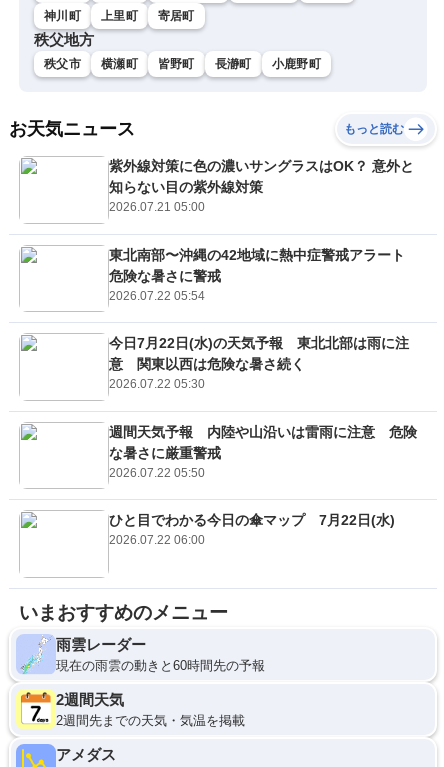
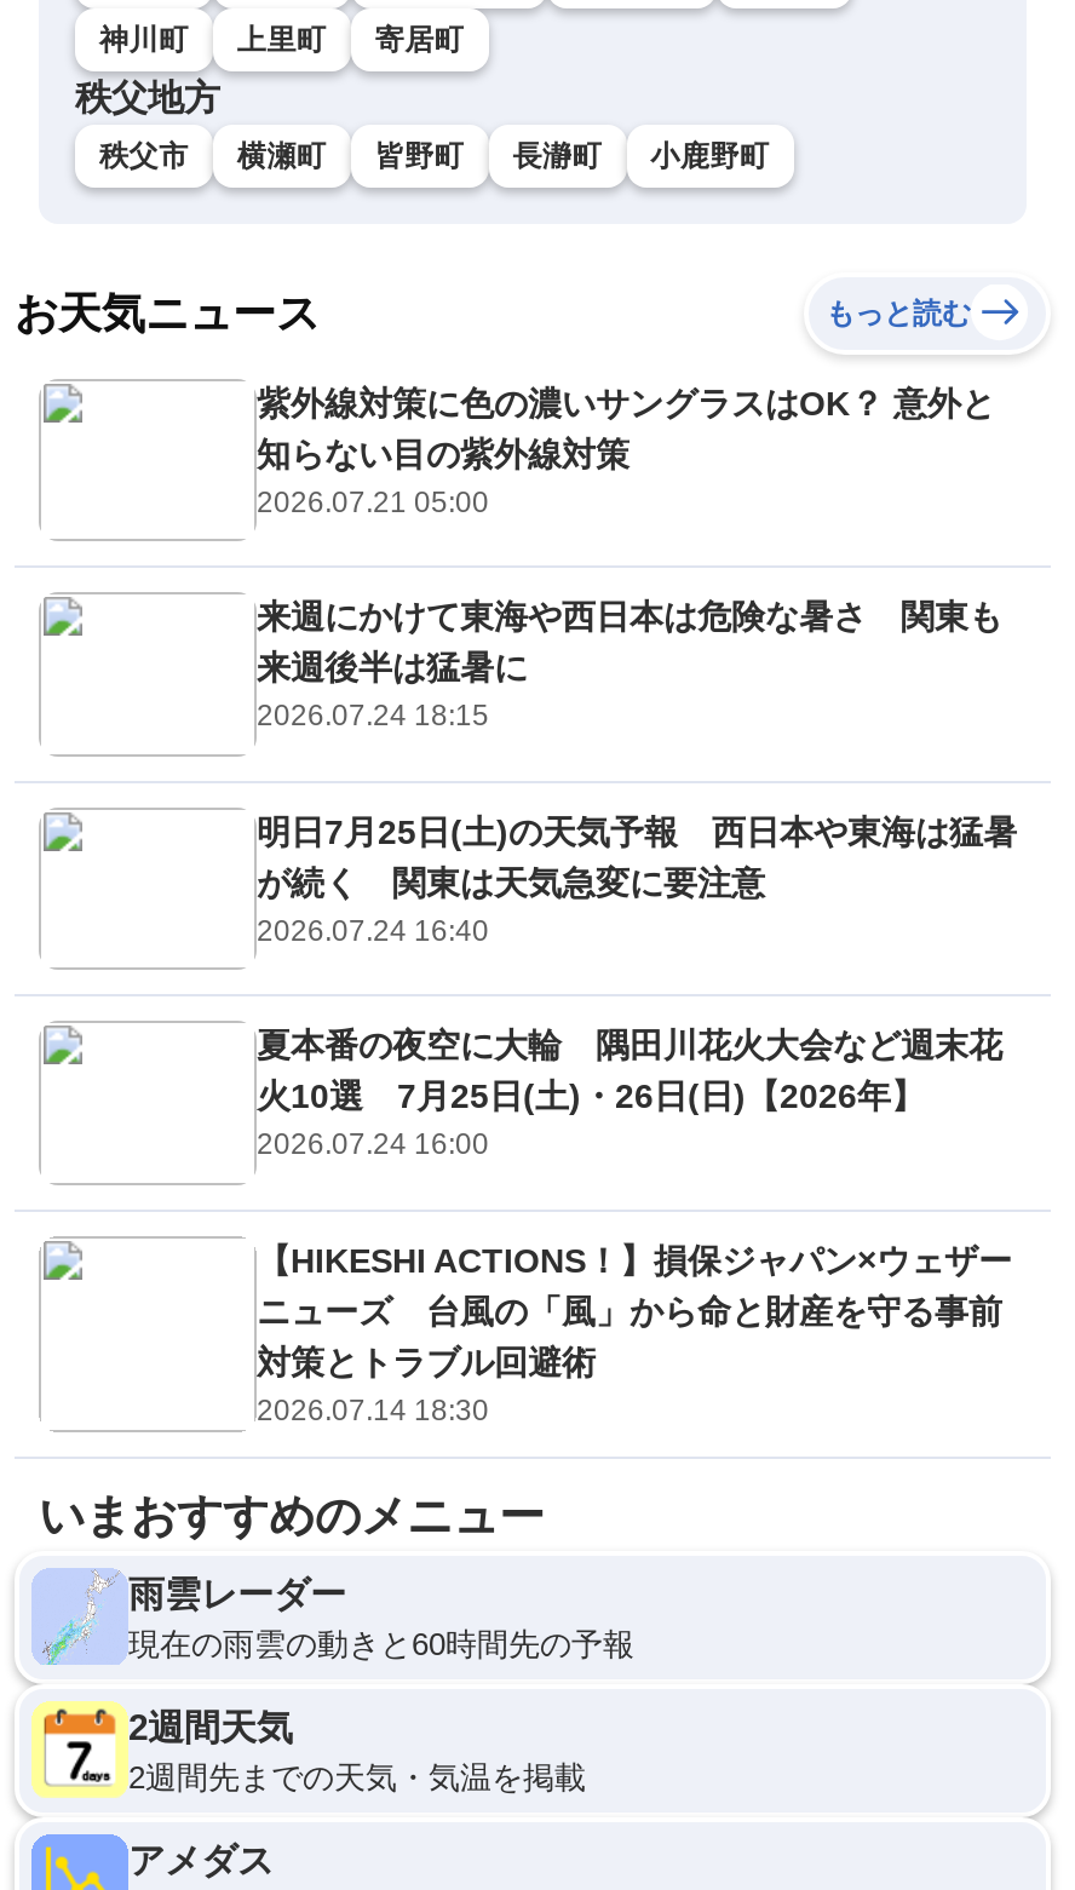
- 東北南部〜沖縄の42地域に熱中症警戒アラート
- 危険な暑さに警戒
- 2026.07.22 05:54
+ 来週にかけて東海や西日本は危険な暑さ 関東も
+ 来週後半は猛暑に
+ 2026.07.24 18:15

- 今日7月22日(水)の天気予報 東北北部は雨に注
- 意 関東以西は危険な暑さ続く
- 2026.07.22 05:30
+ 明日7月25日(土)の天気予報 西日本や東海は猛暑
+ が続く 関東は天気急変に要注意
+ 2026.07.24 16:40

- 週間天気予報 内陸や山沿いは雷雨に注意 危険
- な暑さに厳重警戒
- 2026.07.22 05:50
+ 夏本番の夜空に大輪 隅田川花火大会など週末花
+ 火10選 7月25日(土)・26日(日)【2026年】
+ 2026.07.24 16:00

- ひと目でわかる今日の傘マップ 7月22日(水)
- 2026.07.22 06:00
+ 【HIKESHI ACTIONS！】損保ジャパン×ウェザー
+ ニューズ 台風の「風」から命と財産を守る事前
+ 対策とトラブル回避術
+ 2026.07.14 18:30
